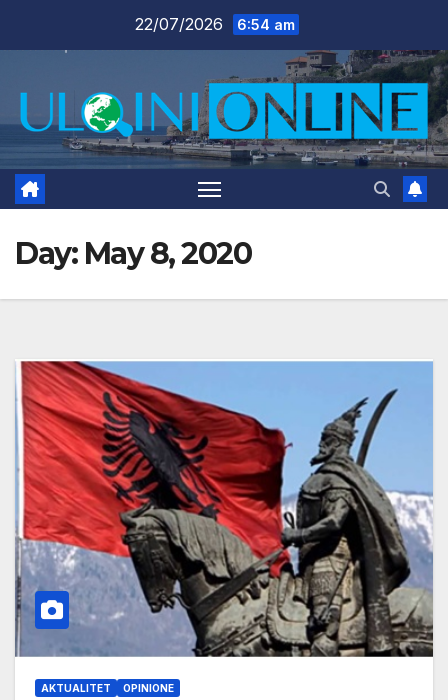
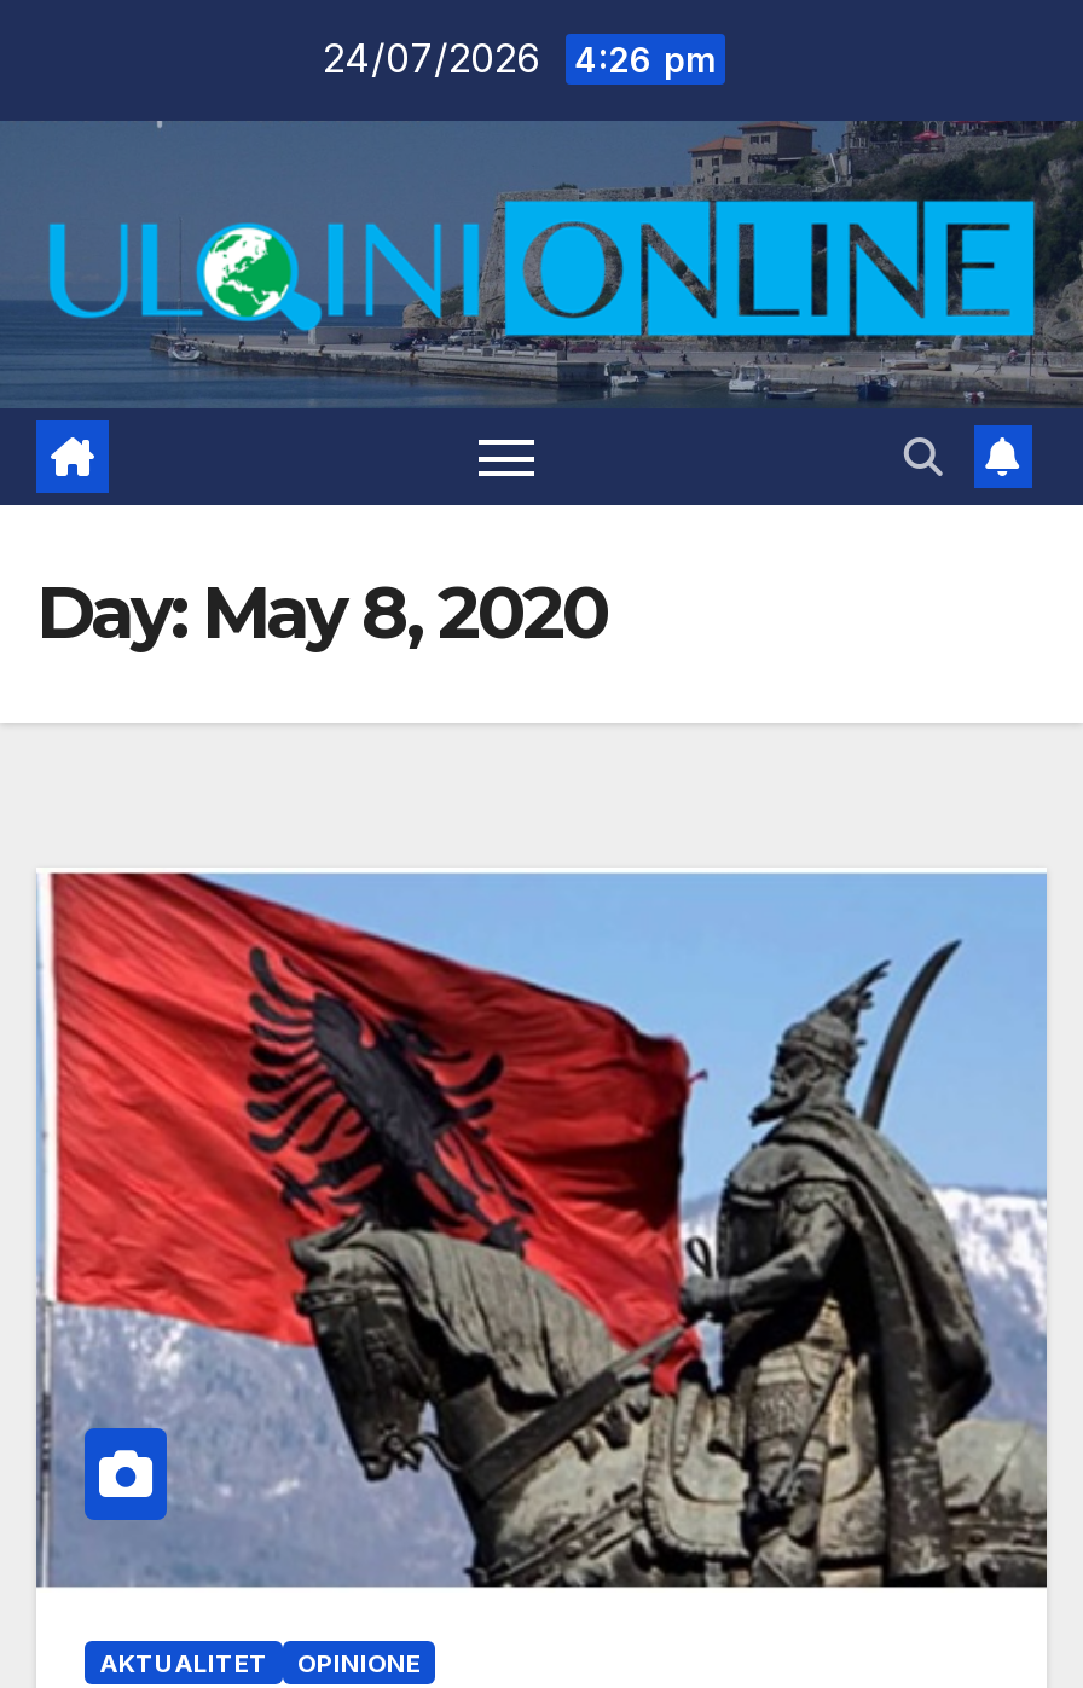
- 22/07/2026 6:54 am
+ 24/07/2026 4:26 pm
